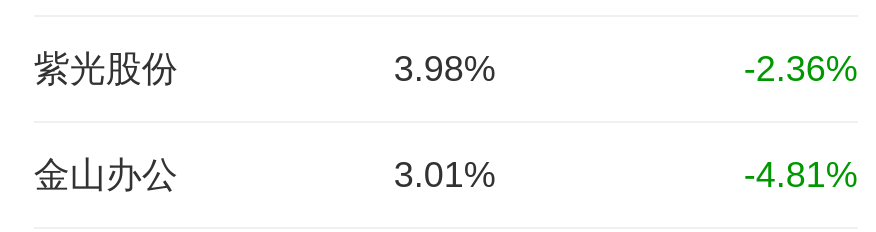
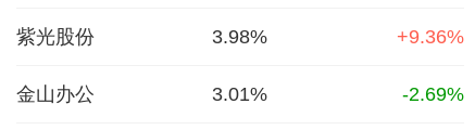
- -2.36%
+ +9.36%

- -4.81%
+ -2.69%
